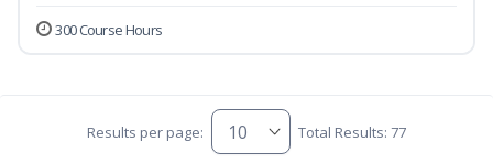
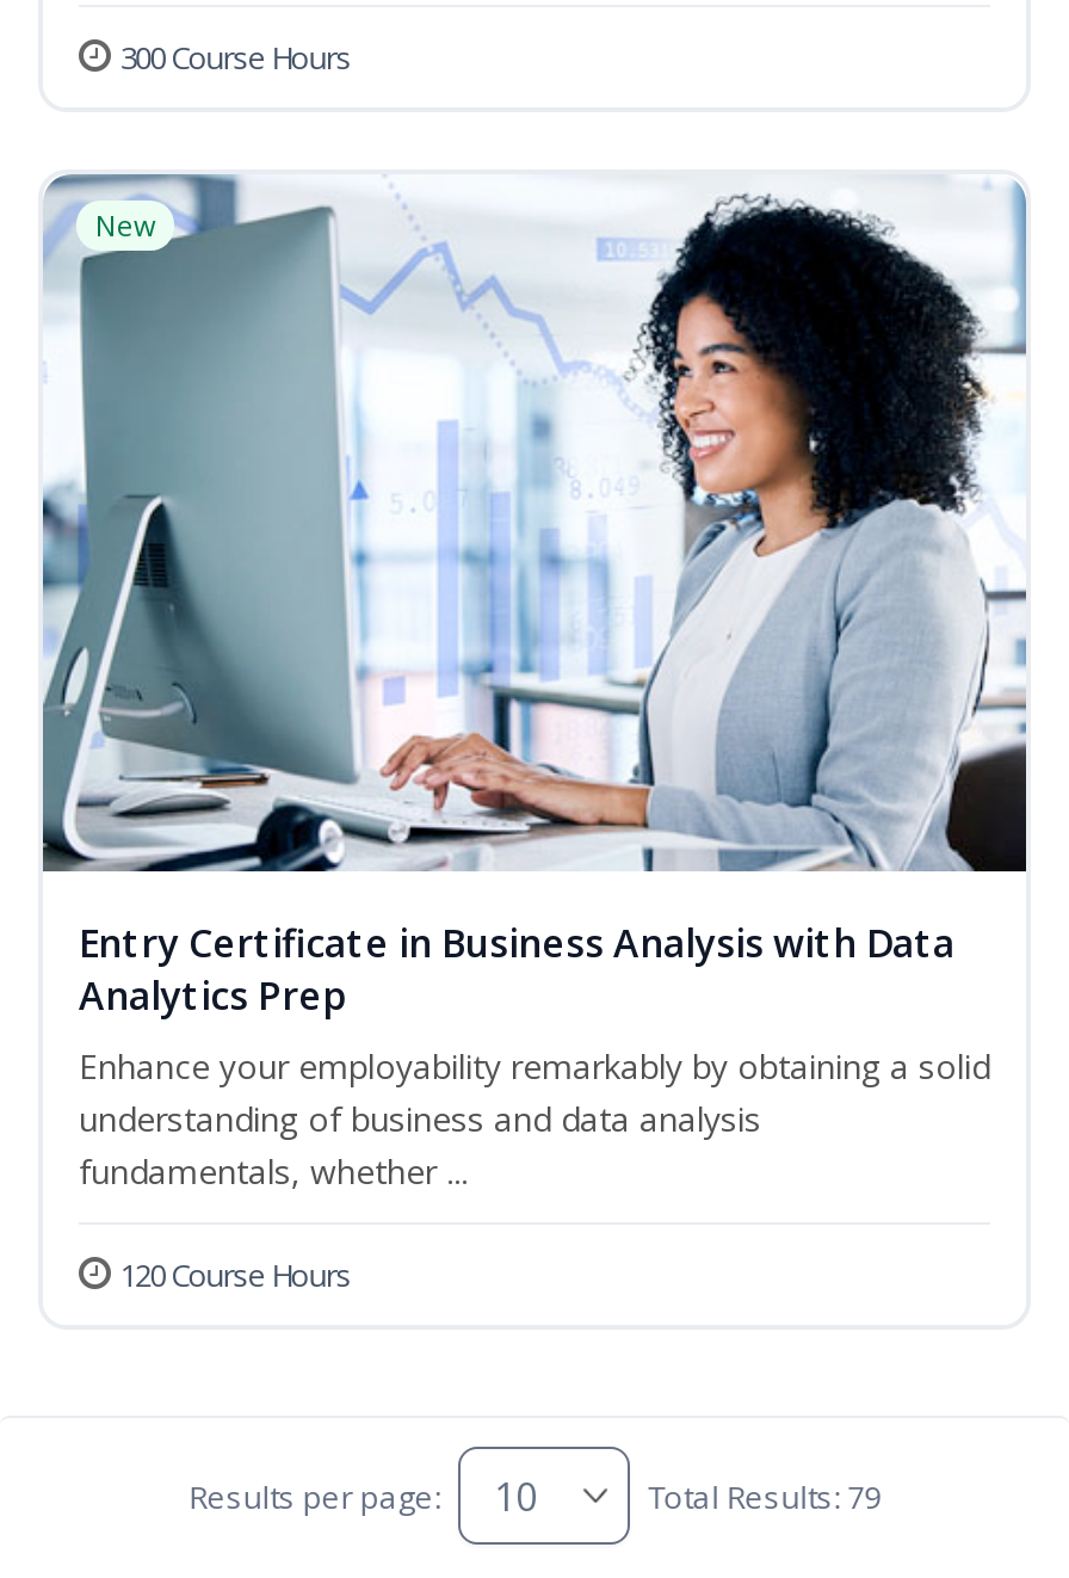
+ [image]
+ New

+ Entry Certificate in Business Analysis with Data
+ Analytics Prep
+ Enhance your employability remarkably by obtaining a solid
+ understanding of business and data analysis
+ fundamentals, whether ...
+ 120 Course Hours

- Total Results: 77
+ Total Results: 79
